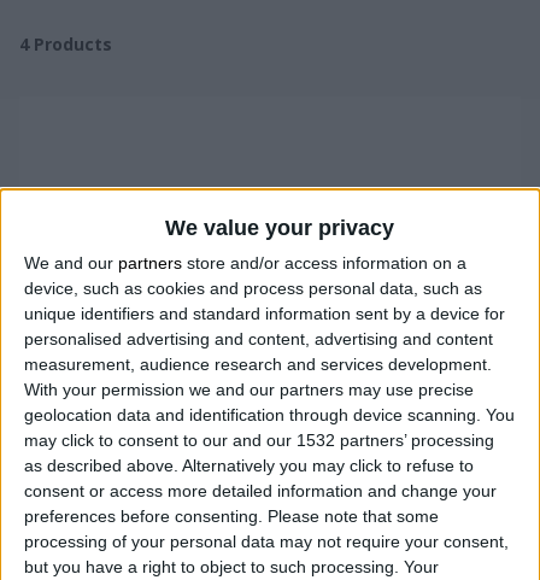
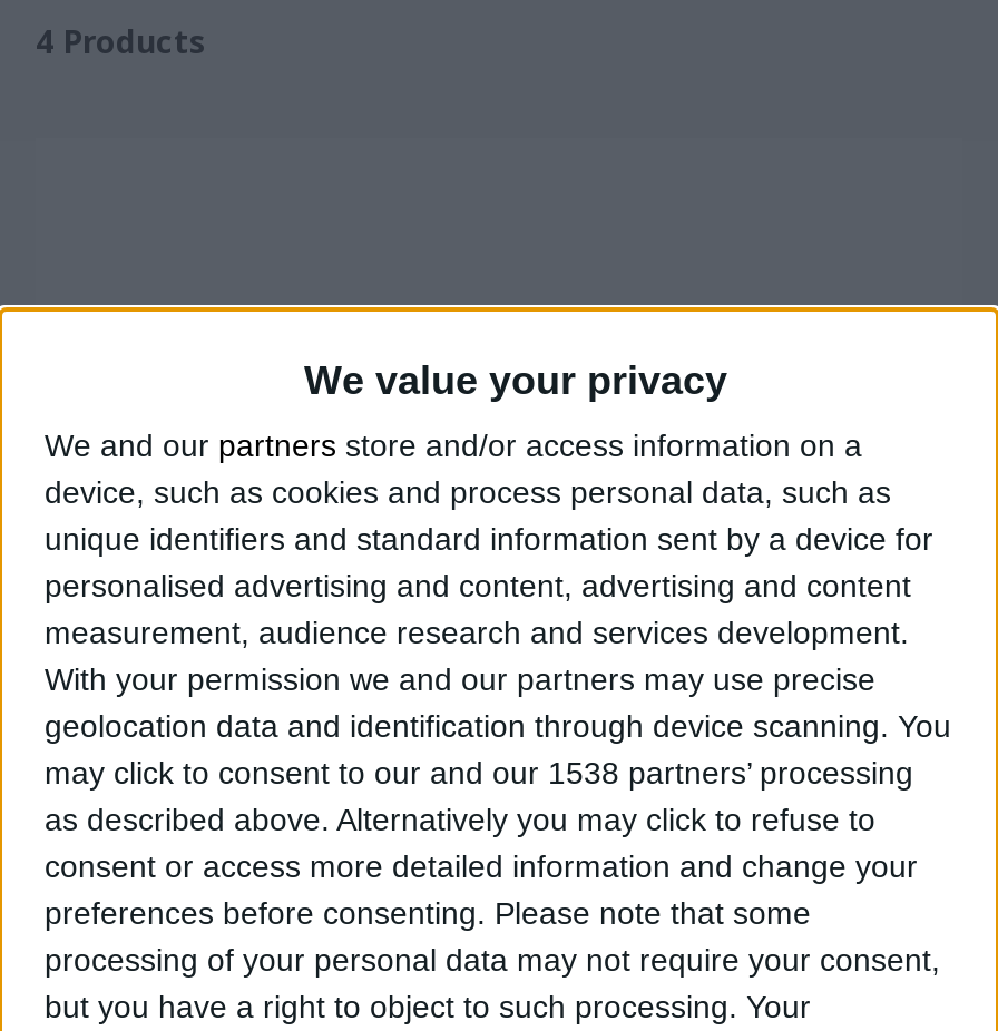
- may click to consent to our and our 1532 partners’ processing
+ may click to consent to our and our 1538 partners’ processing
